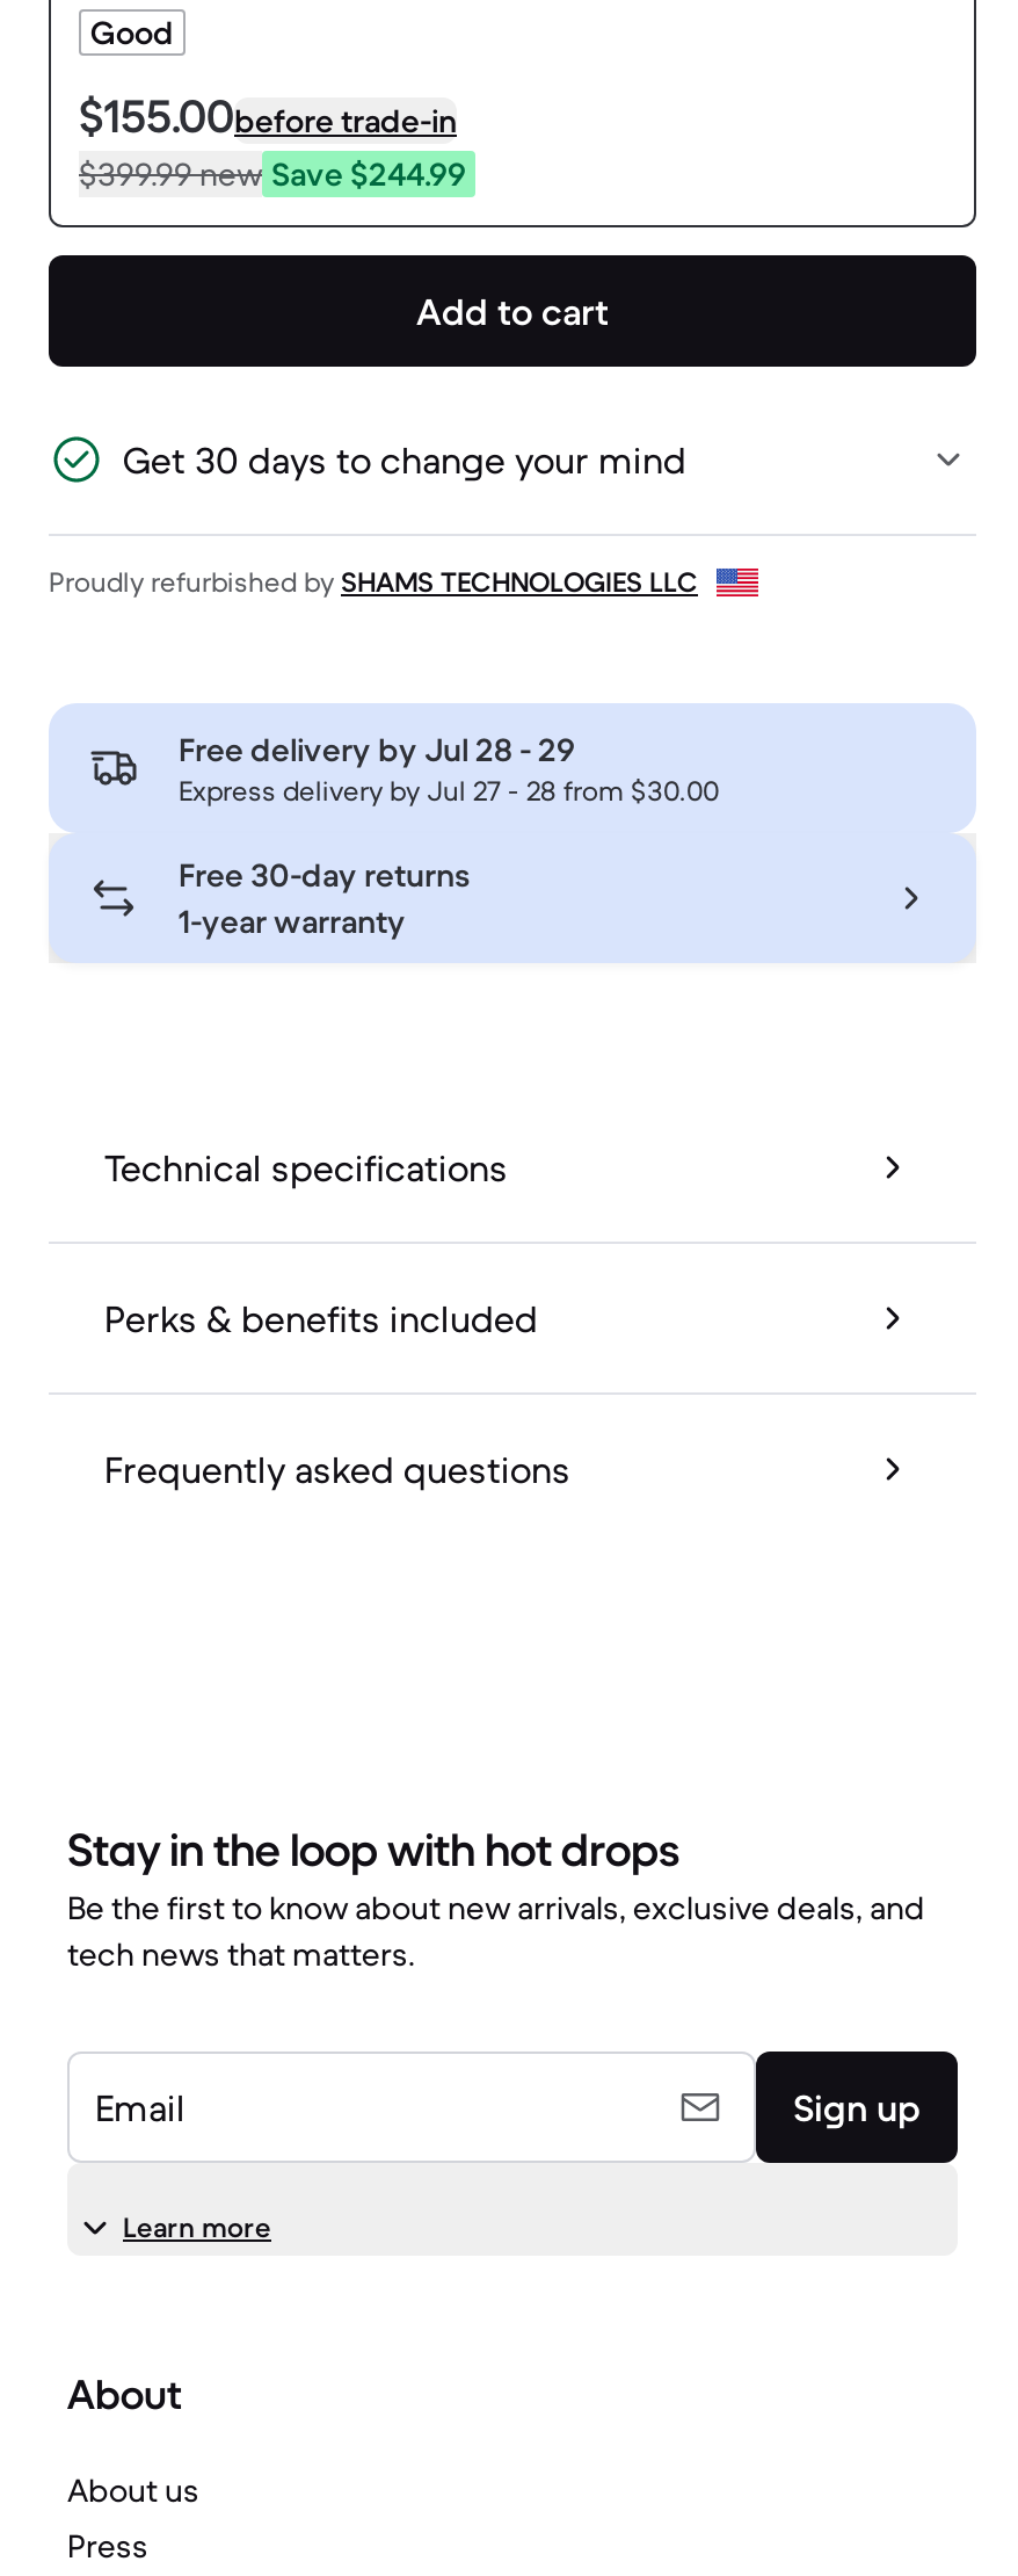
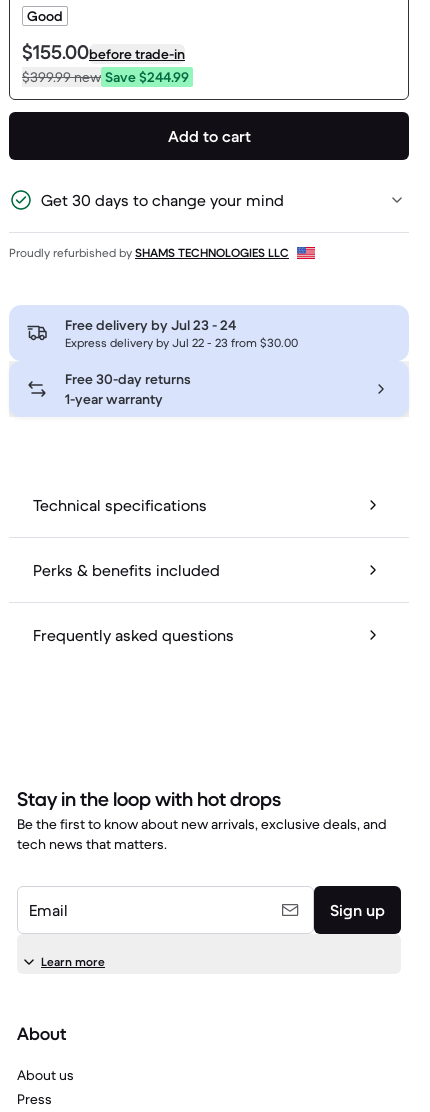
- Free delivery by Jul 28 - 29
+ Free delivery by Jul 23 - 24

- Express delivery by Jul 27 - 28 from $30.00
+ Express delivery by Jul 22 - 23 from $30.00
